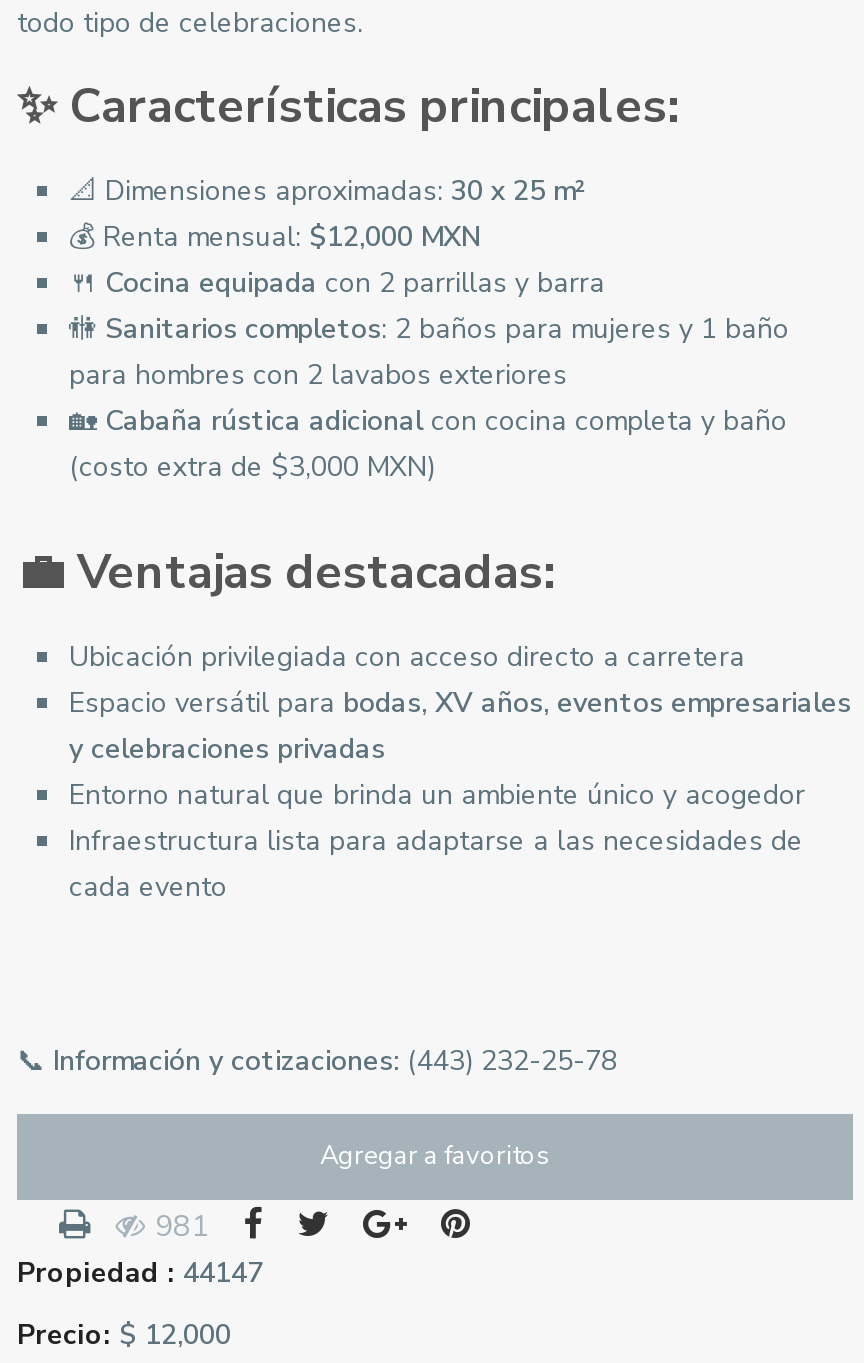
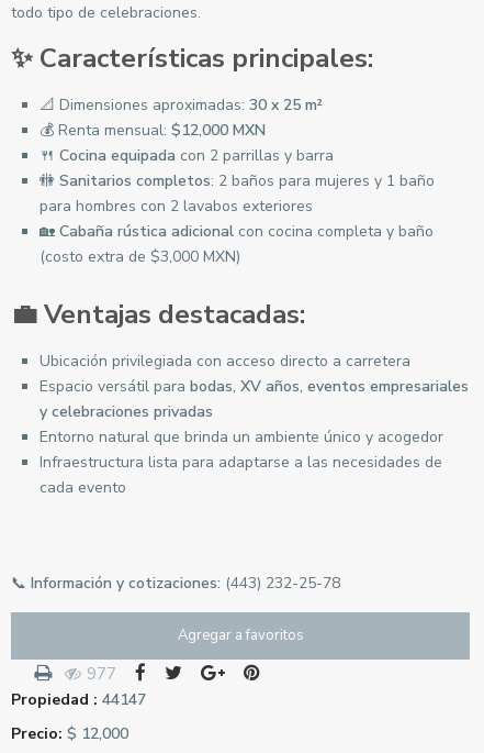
- 981
+ 977
